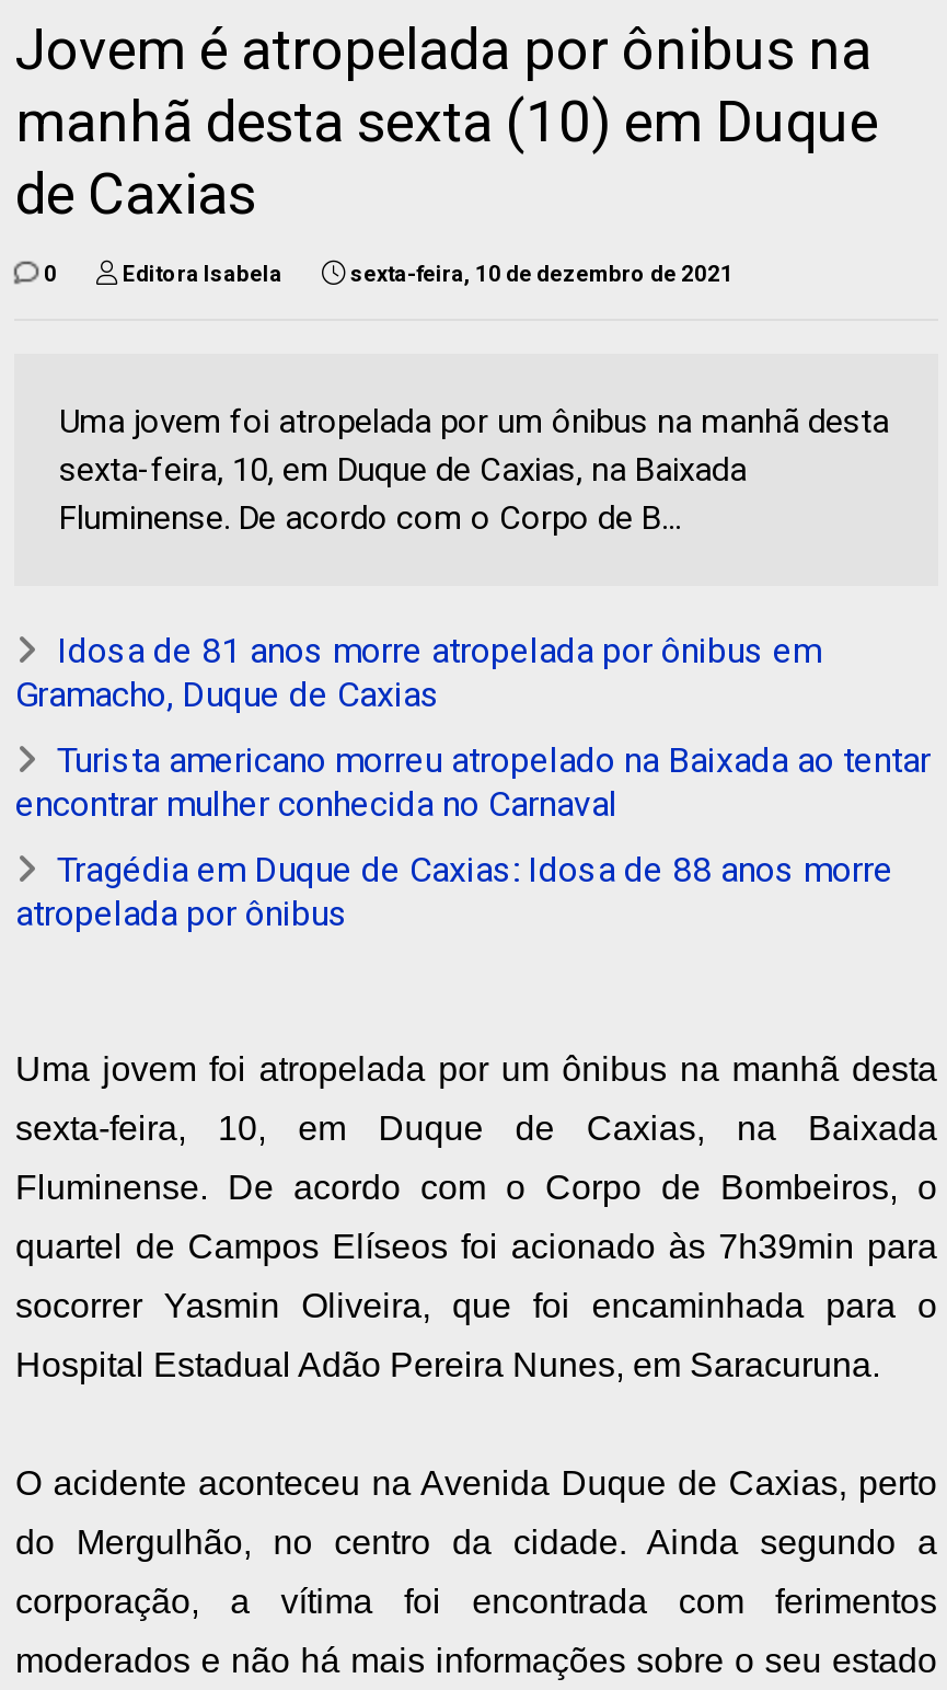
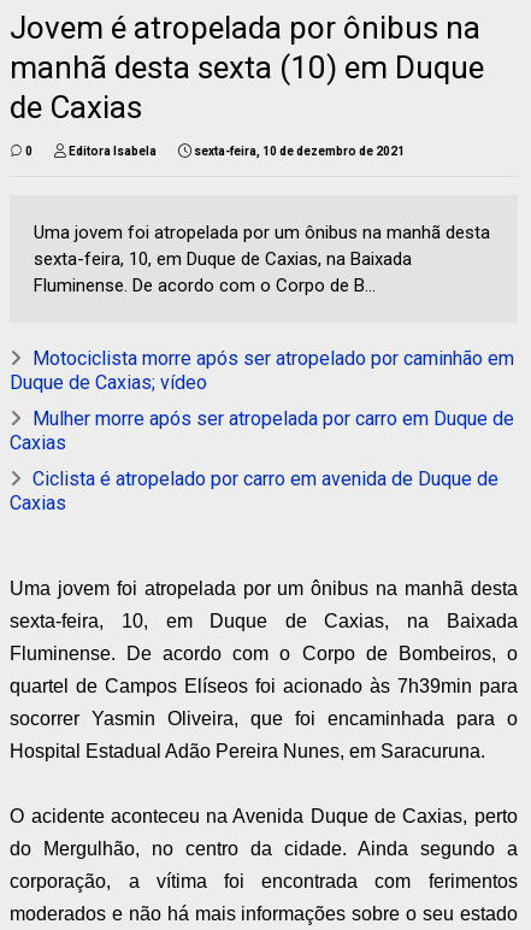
- Idosa de 81 anos morre atropelada por ônibus em
- Gramacho, Duque de Caxias
+ Motociclista morre após ser atropelado por caminhão em
+ Duque de Caxias; vídeo

- Turista americano morreu atropelado na Baixada ao tentar
- encontrar mulher conhecida no Carnaval
+ Mulher morre após ser atropelada por carro em Duque de
+ Caxias

- Tragédia em Duque de Caxias: Idosa de 88 anos morre
- atropelada por ônibus
+ Ciclista é atropelado por carro em avenida de Duque de
+ Caxias
